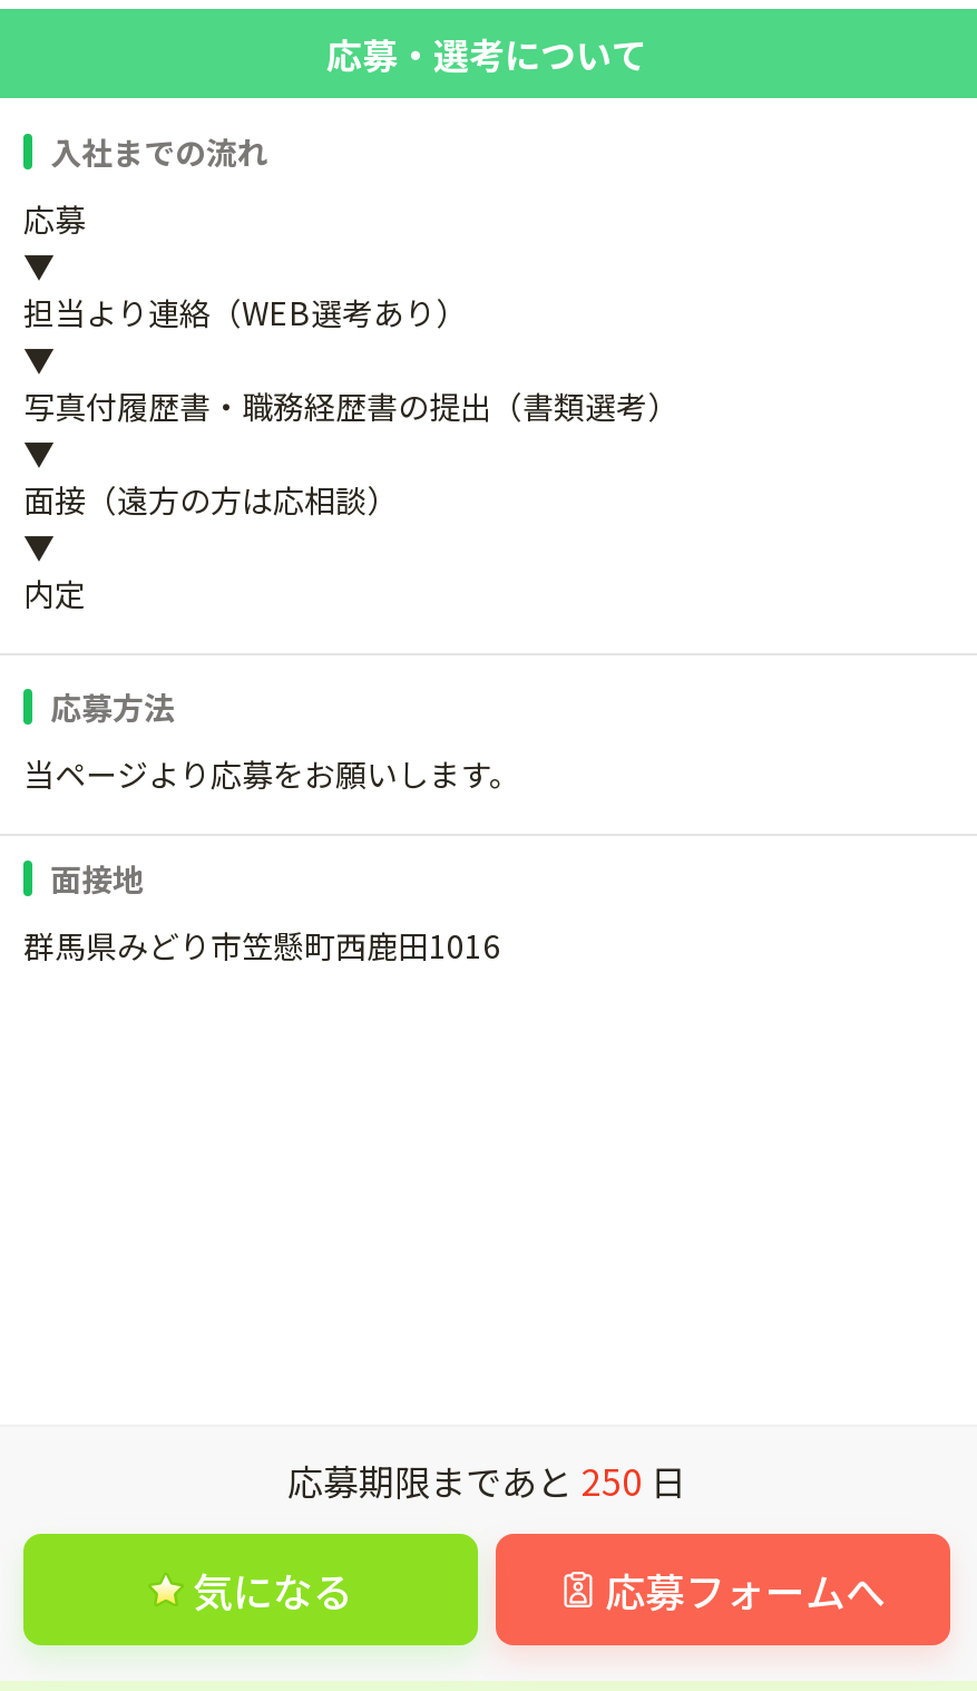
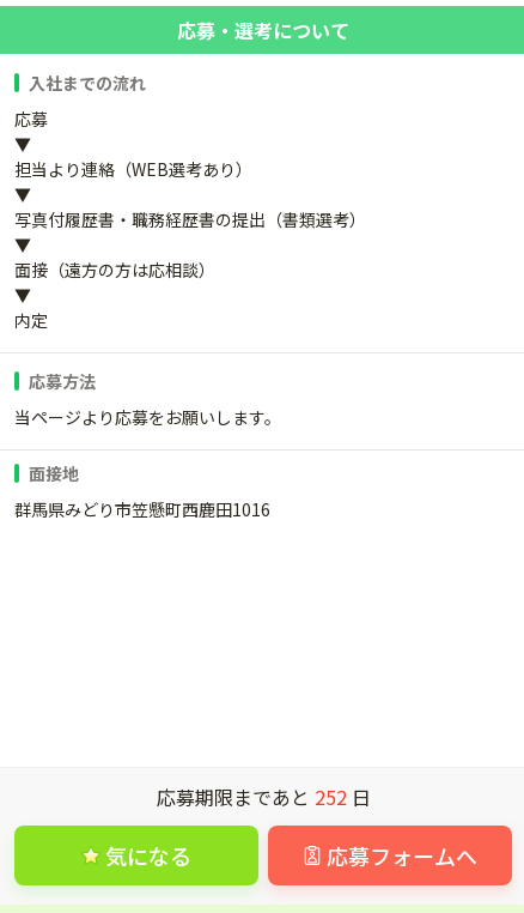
- 応募期限まであと250日
+ 応募期限まであと252日
